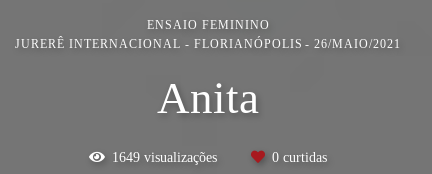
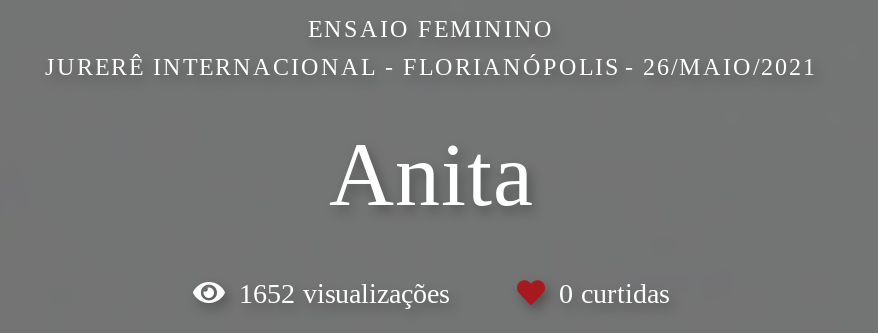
- 1649 visualizações
+ 1652 visualizações
